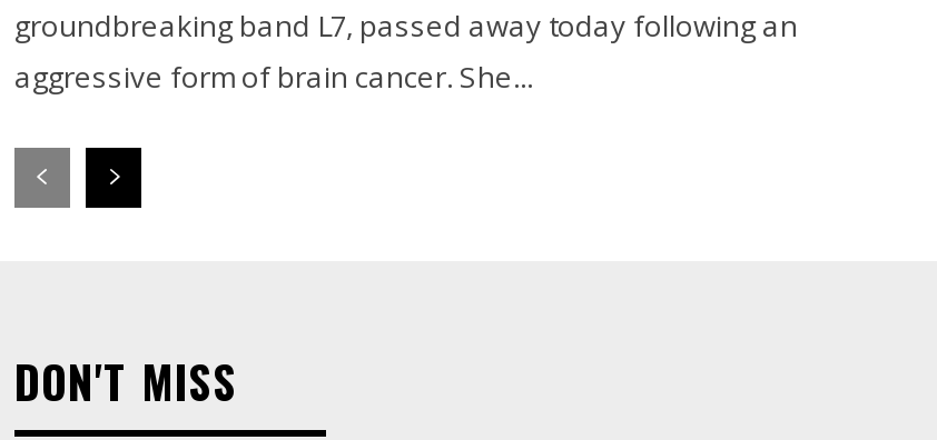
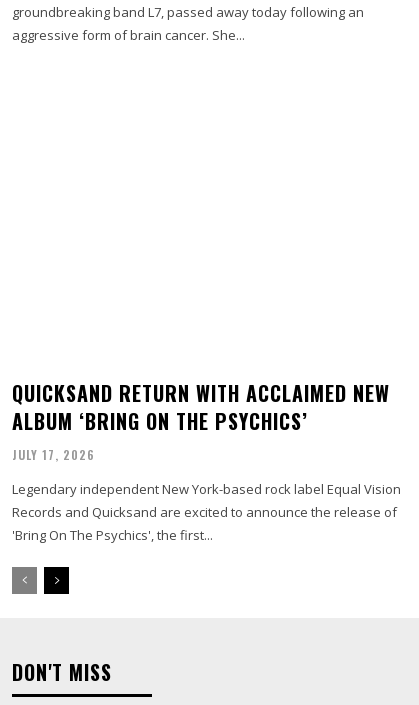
+ QUICKSAND RETURN WITH ACCLAIMED NEW
+ ALBUM ‘BRING ON THE PSYCHICS’
+ JULY 17, 2026
+ Legendary independent New York-based rock label Equal Vision
+ Records and Quicksand are excited to announce the release of
+ 'Bring On The Psychics', the first...
